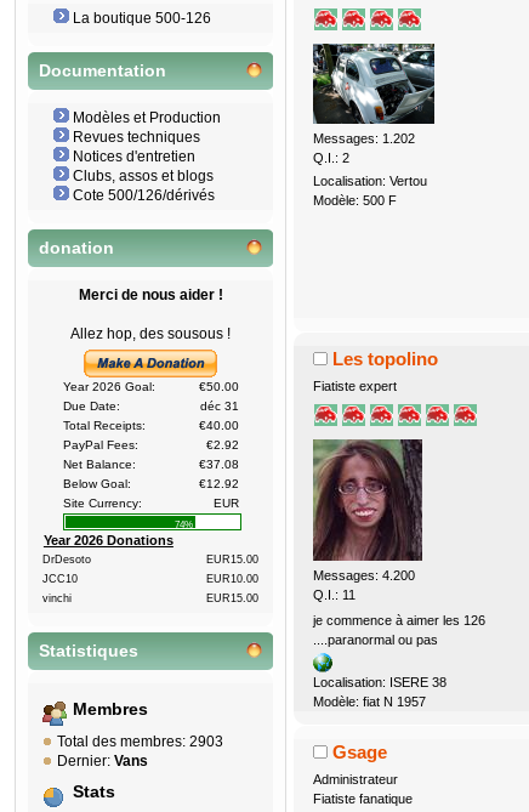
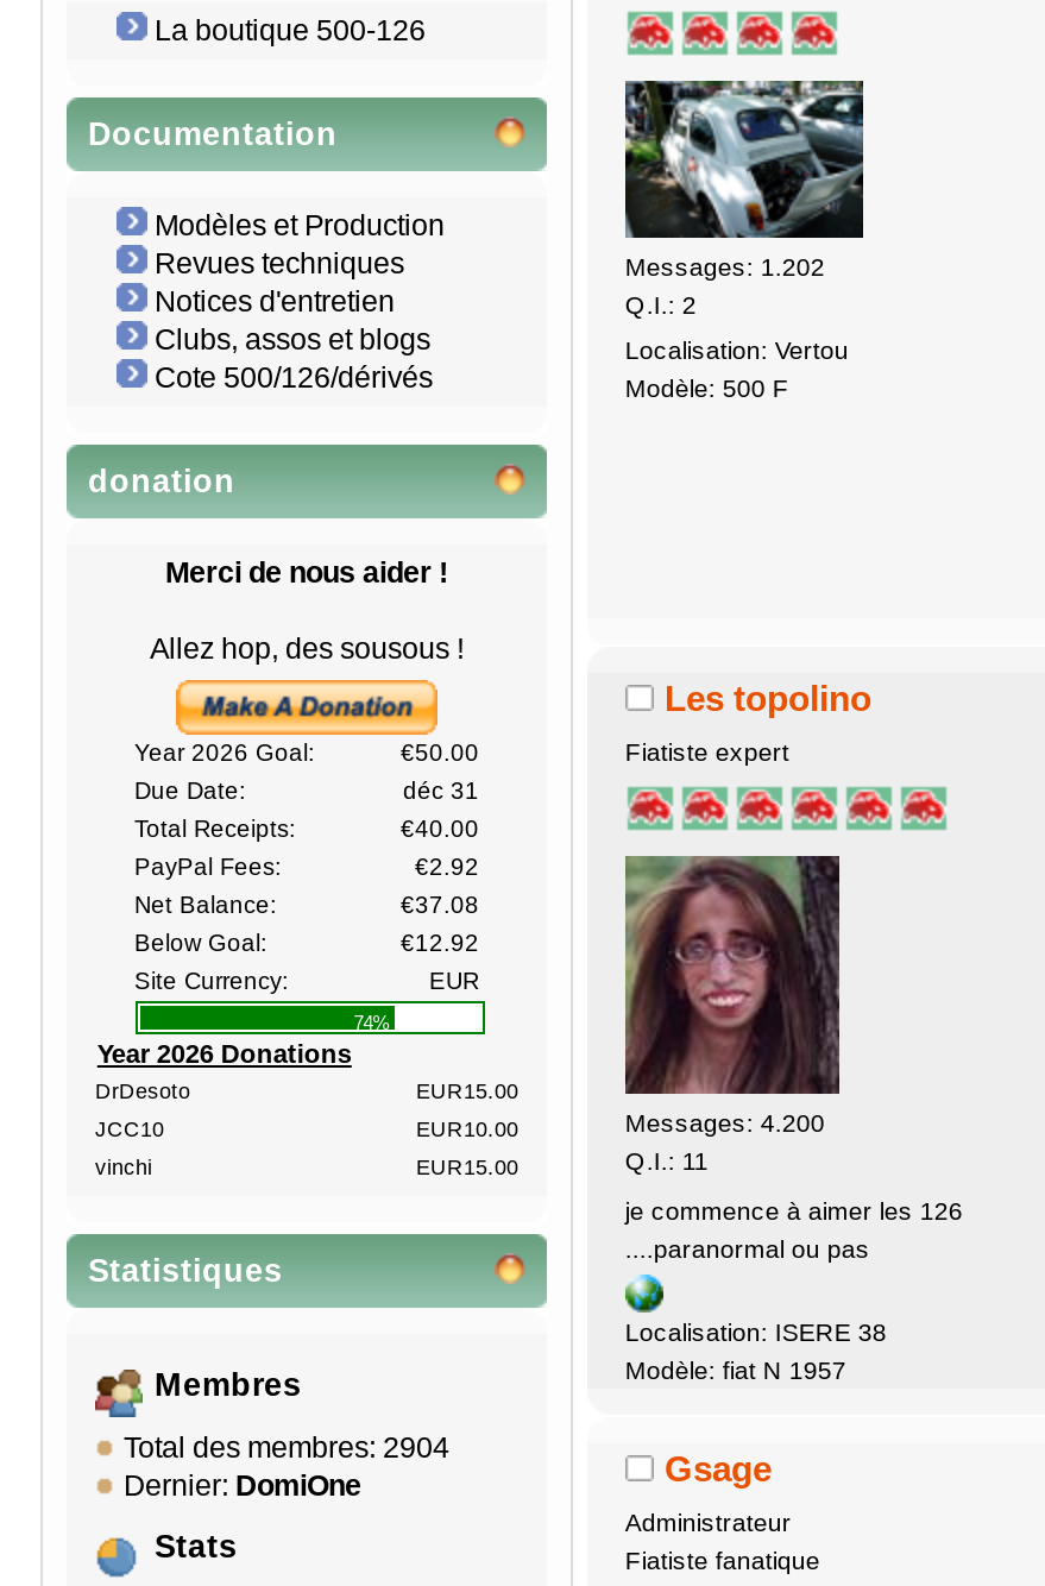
- Total des membres: 2903
+ Total des membres: 2904

- Dernier: Vans
+ Dernier: DomiOne
